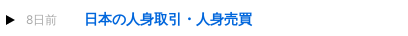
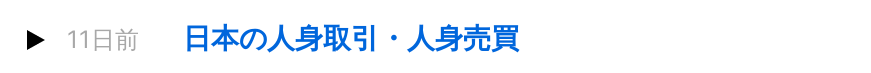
- 8日前 日本の人身取引・人身売買
+ 11日前 日本の人身取引・人身売買
